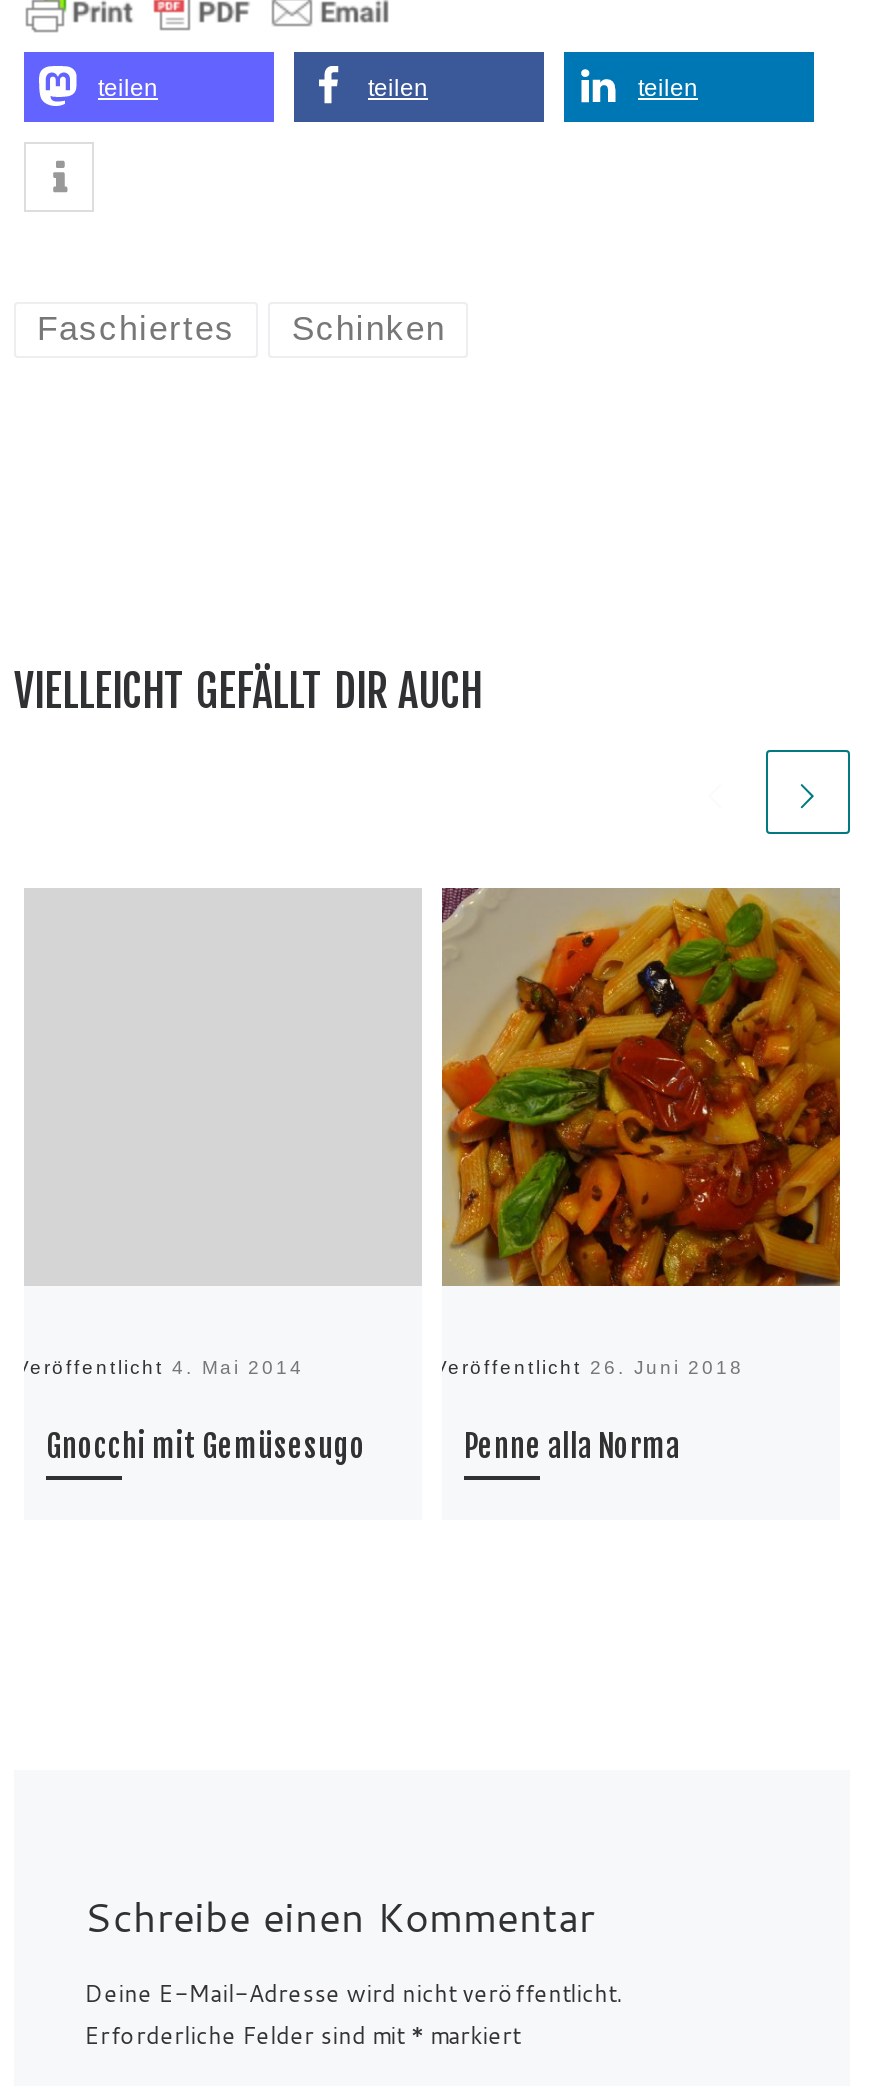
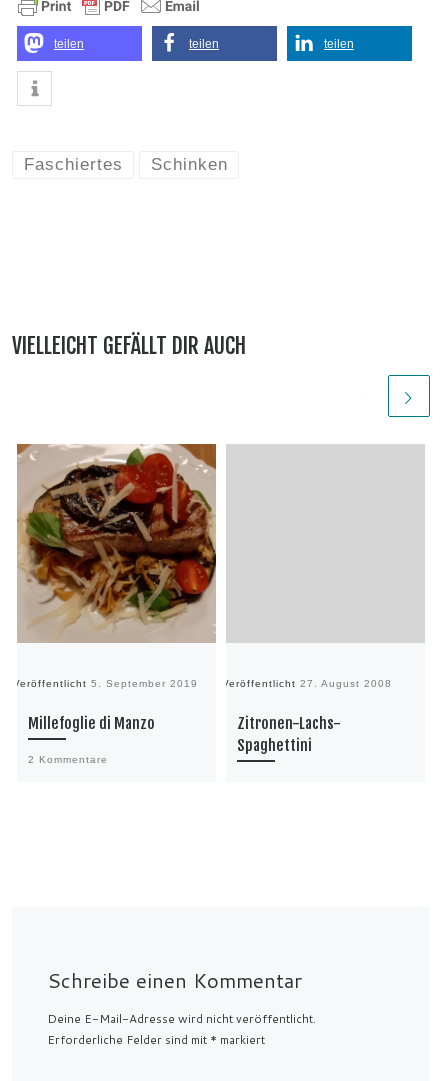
+ [image]

- [image]

- Veröffentlicht 4. Mai 2014
- Gnocchi mit Gemüsesugo
+ Veröffentlicht 5. September 2019
+ Millefoglie di Manzo
+ 2 Kommentare

- Veröffentlicht 26. Juni 2018
- Penne alla Norma
+ Veröffentlicht 27. August 2008
+ Zitronen-Lachs-
+ Spaghettini
